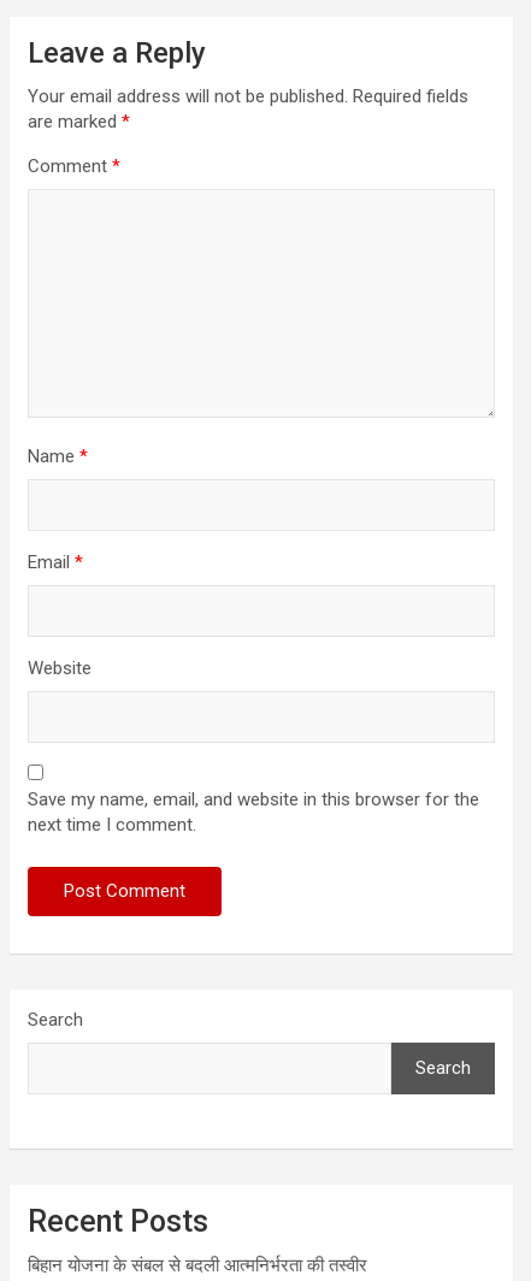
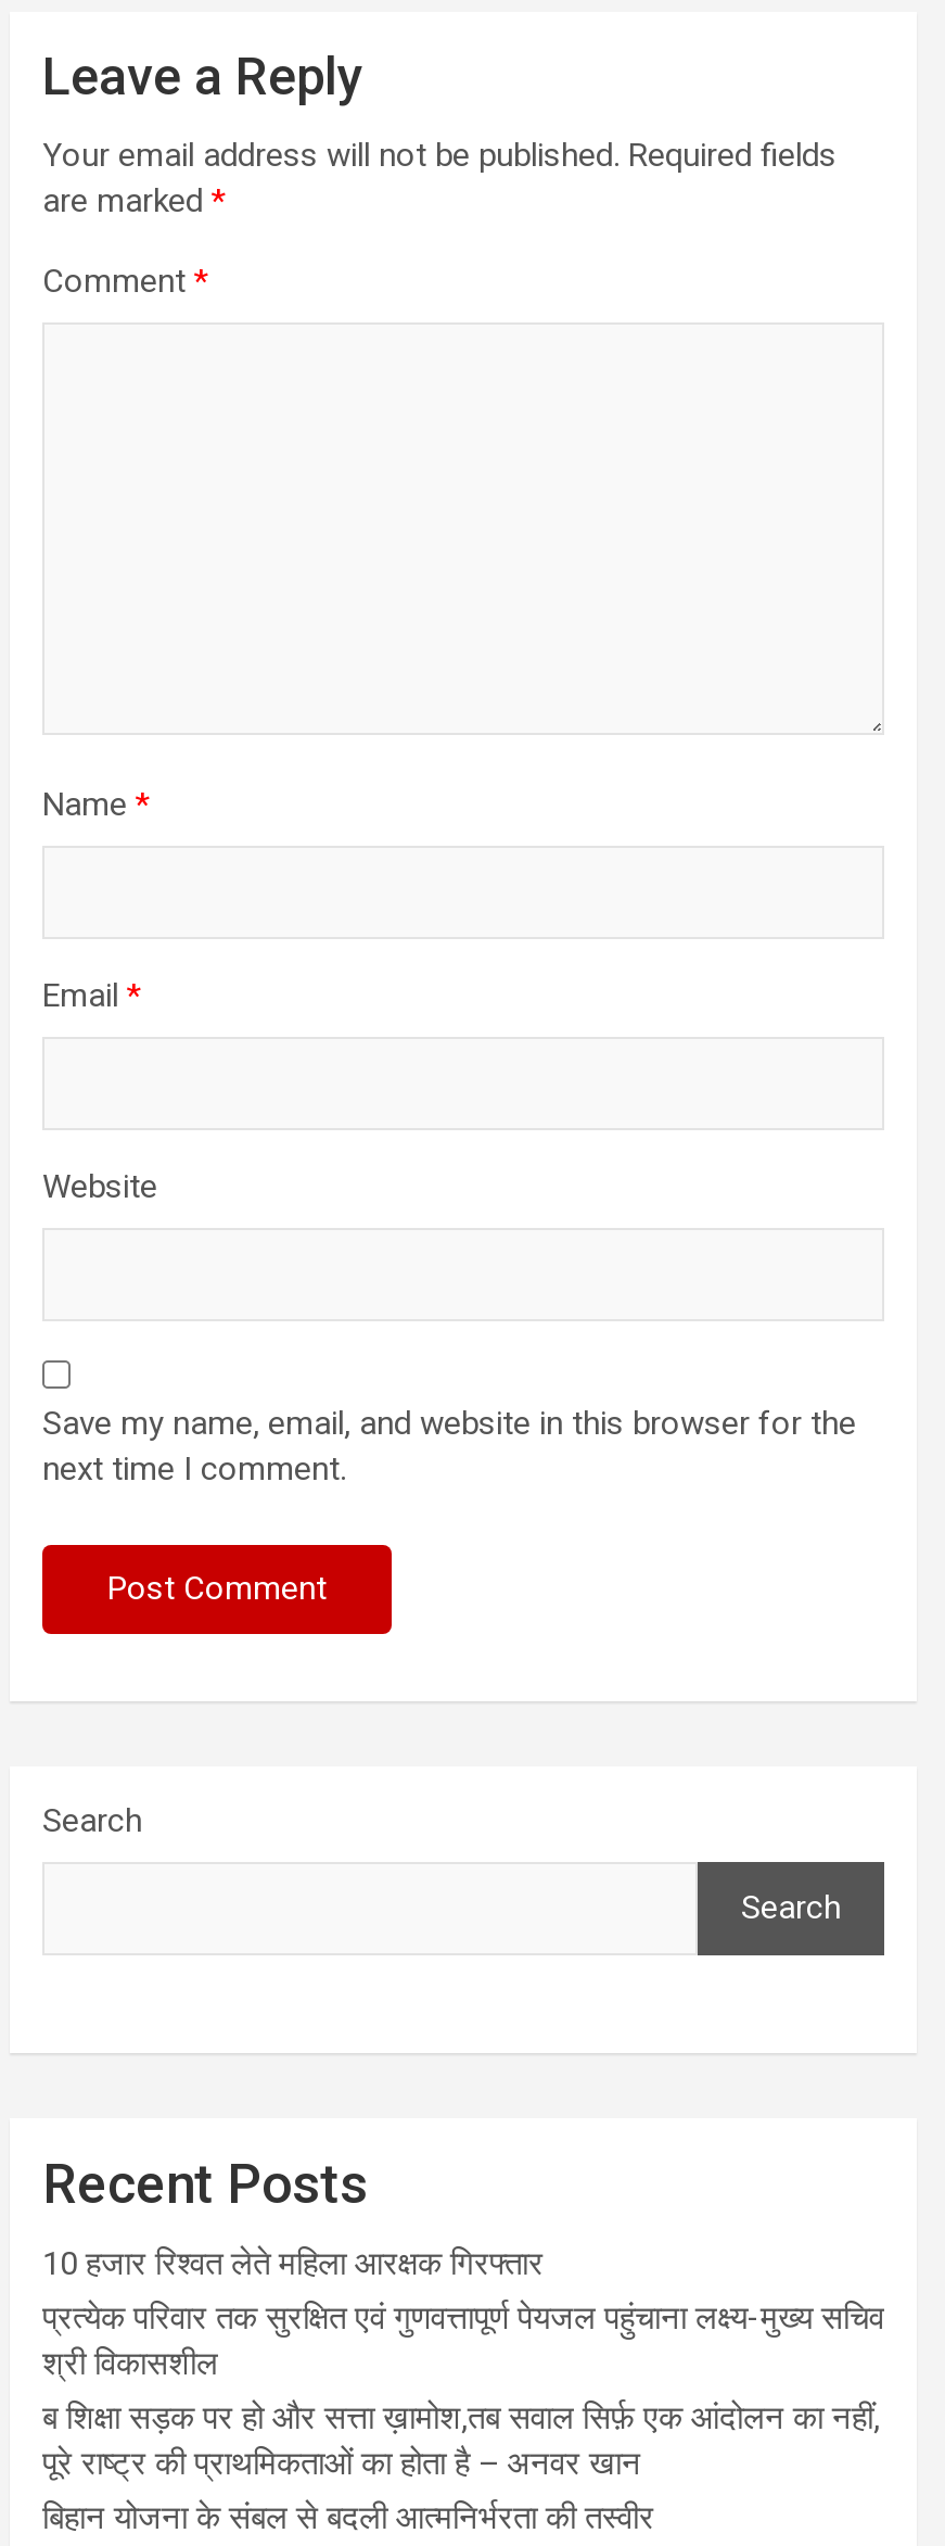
+ 10 हजार रिश्वत लेते महिला आरक्षक गिरफ्तार
+ प्रत्येक परिवार तक सुरक्षित एवं गुणवत्तापूर्ण पेयजल पहुंचाना लक्ष्य-मुख्य सचिव
+ श्री विकासशील
+ ब शिक्षा सड़क पर हो और सत्ता ख़ामोश,तब सवाल सिर्फ़ एक आंदोलन का नहीं,
+ पूरे राष्ट्र की प्राथमिकताओं का होता है – अनवर खान
